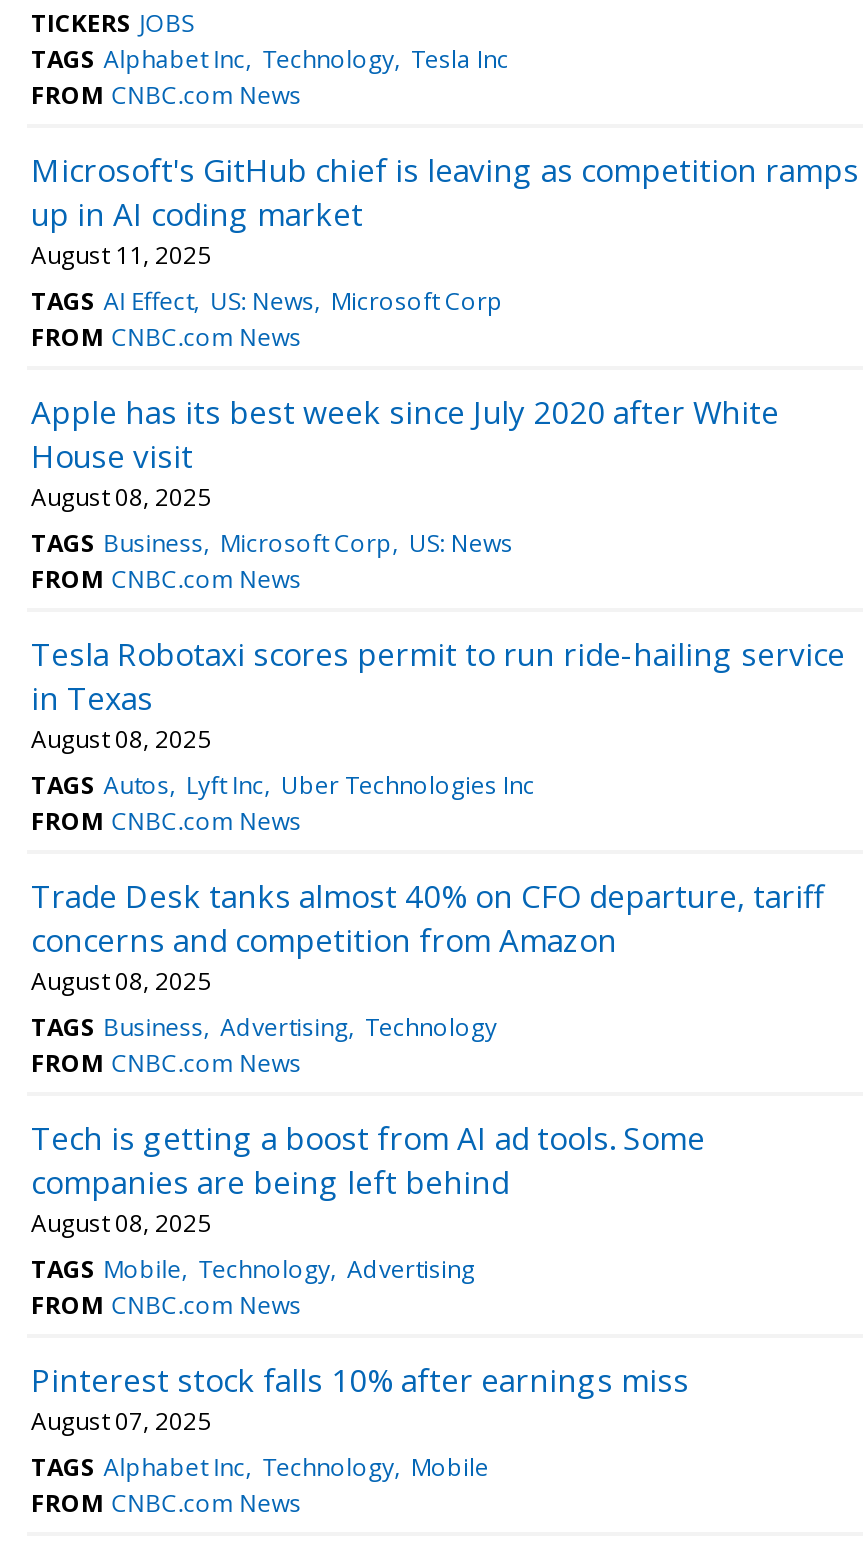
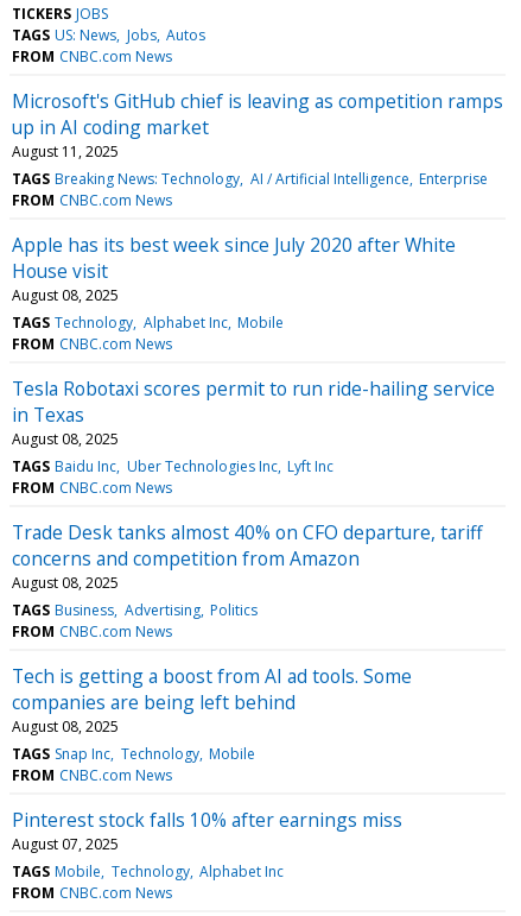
- TAGS Alphabet Inc Technology Tesla Inc
+ TAGS US: News Jobs Autos

- TAGS AI Effect US: News Microsoft Corp
+ TAGS Breaking News: Technology AI / Artificial Intelligence Enterprise

- TAGS Business Microsoft Corp US: News
+ TAGS Technology Alphabet Inc Mobile

- TAGS Autos Lyft Inc Uber Technologies Inc
+ TAGS Baidu Inc Uber Technologies Inc Lyft Inc

- TAGS Business Advertising Technology
+ TAGS Business Advertising Politics

- TAGS Mobile Technology Advertising
+ TAGS Snap Inc Technology Mobile

- TAGS Alphabet Inc Technology Mobile
+ TAGS Mobile Technology Alphabet Inc
